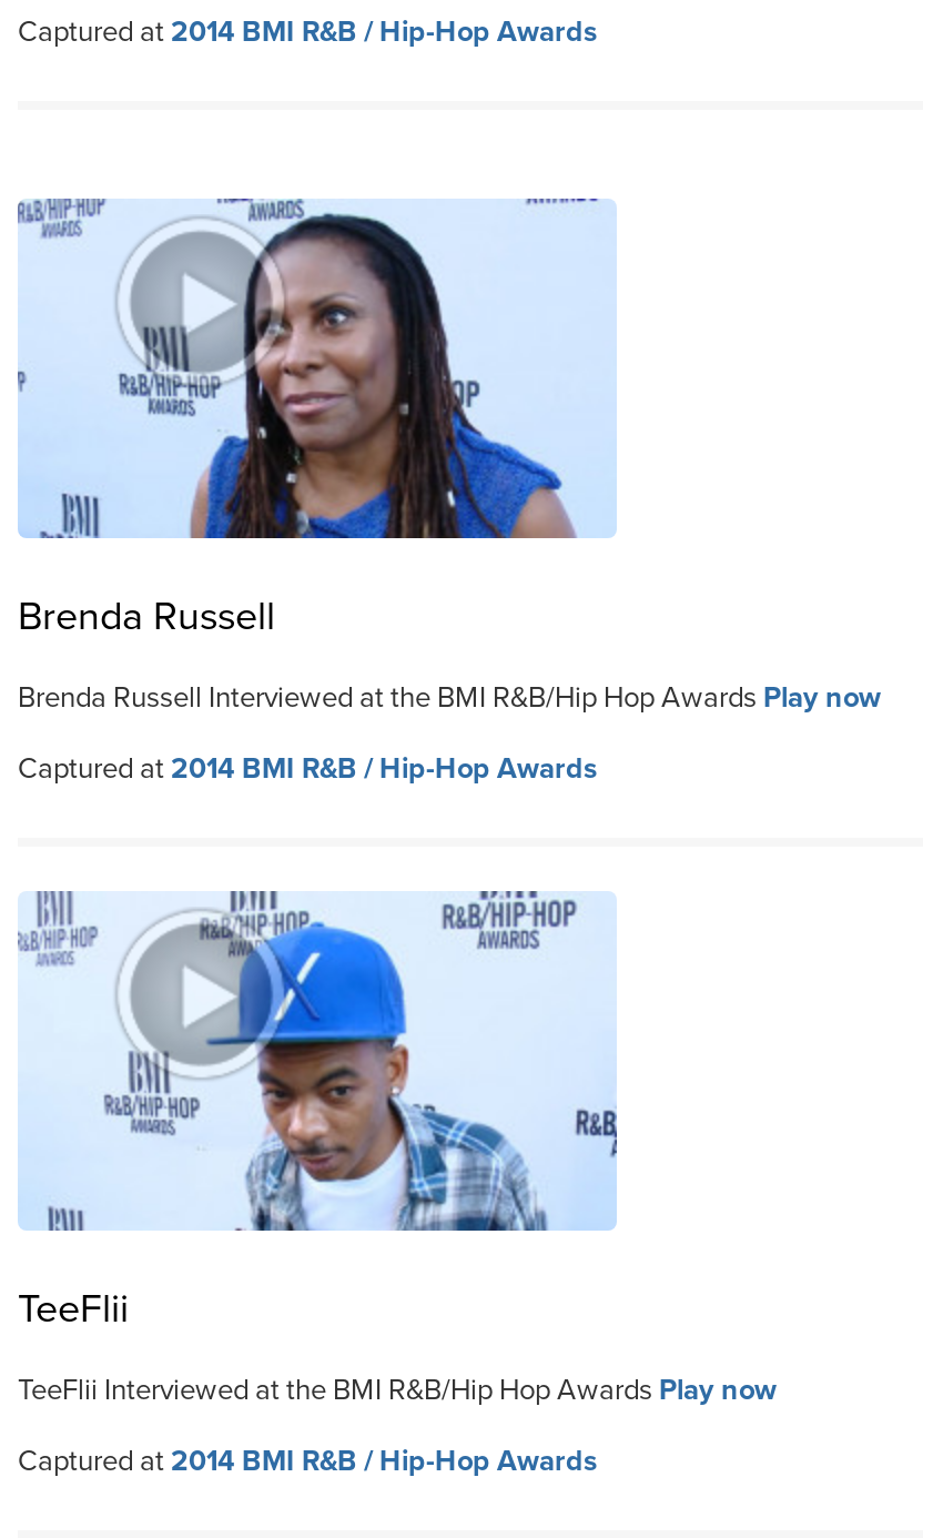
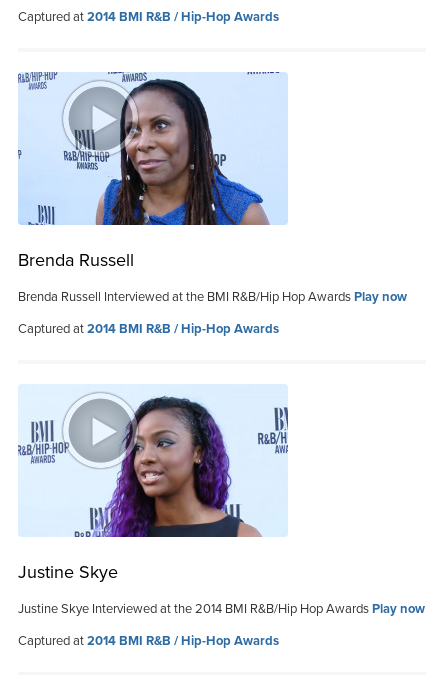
- [image]
- TeeFlii
+ [image]
+ Justine Skye

- TeeFlii Interviewed at the BMI R&B/Hip Hop Awards Play now
+ Justine Skye Interviewed at the 2014 BMI R&B/Hip Hop Awards Play now
